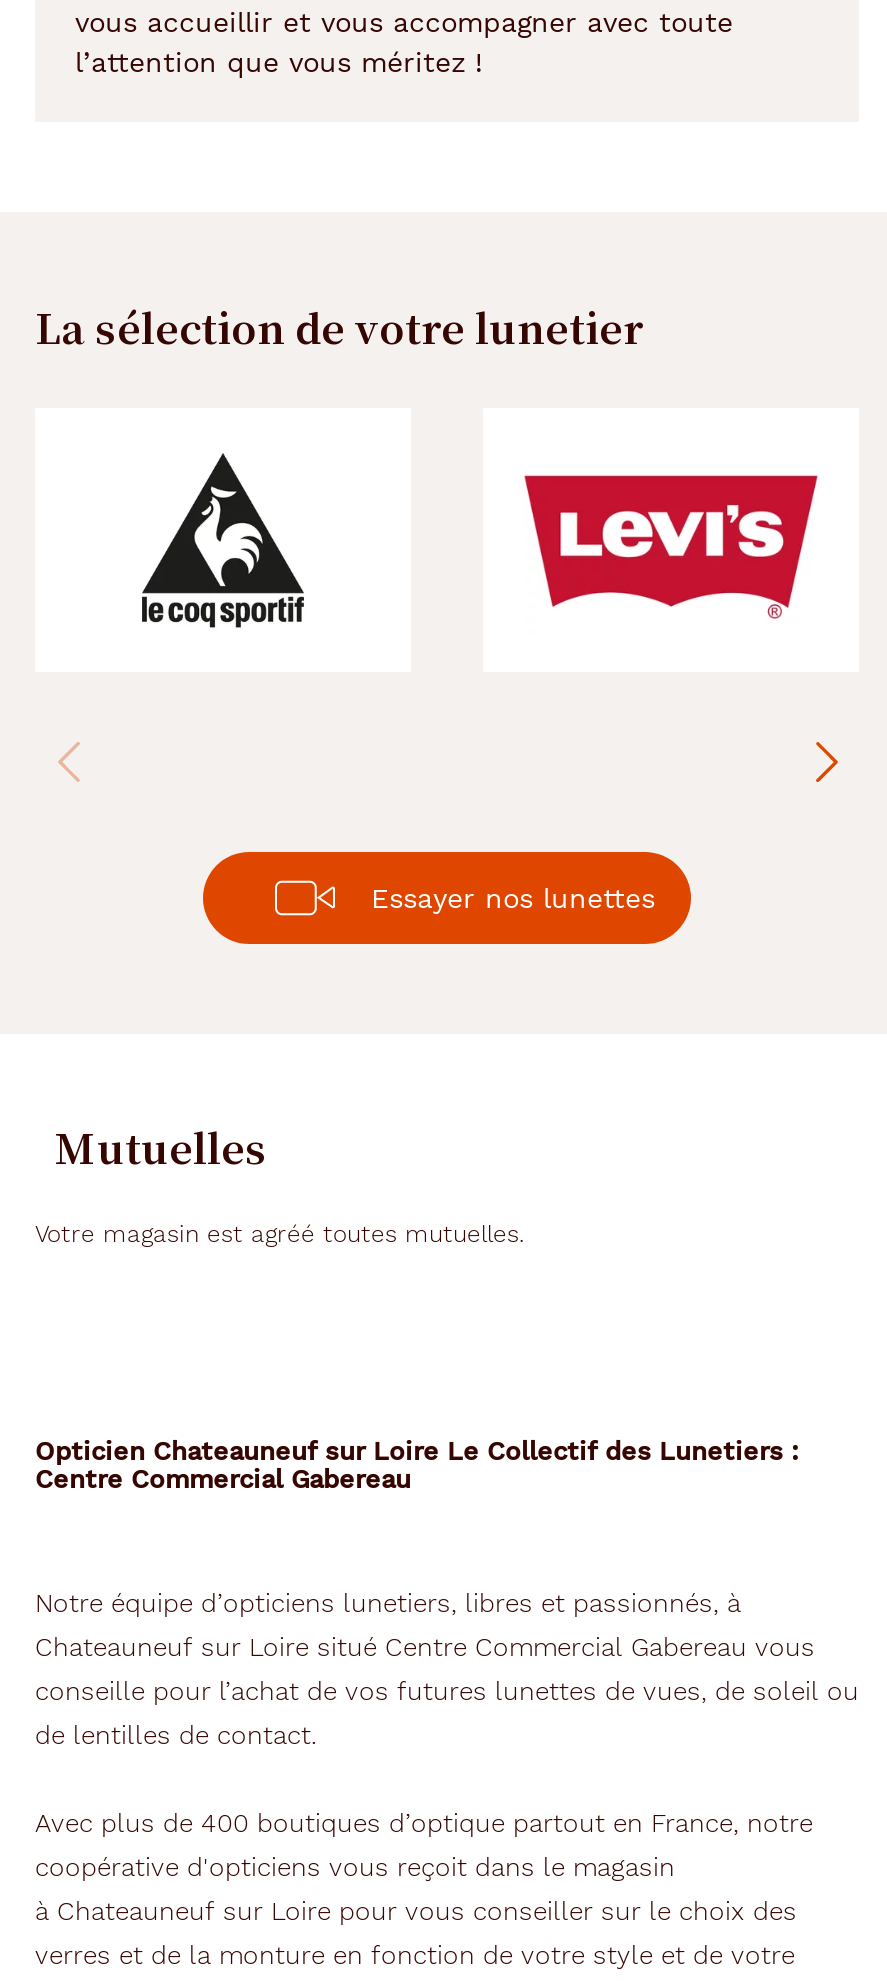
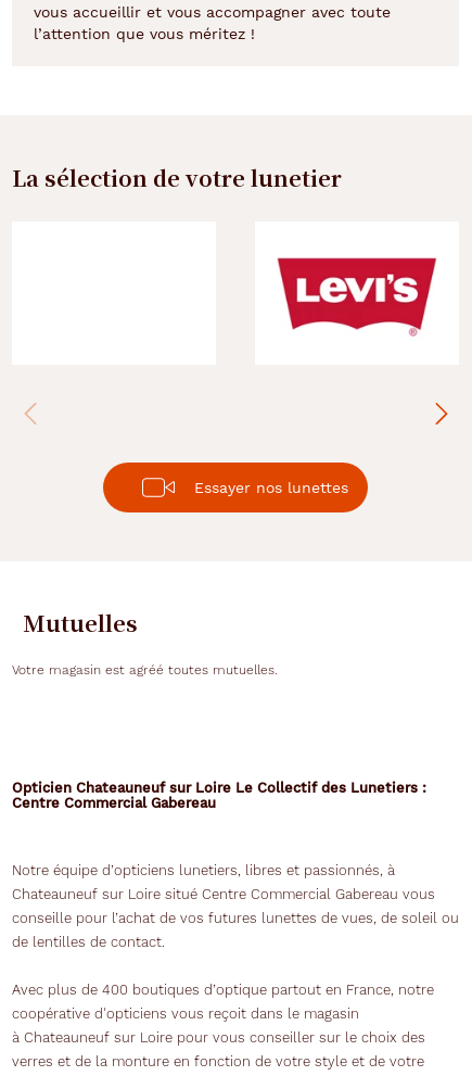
- [image]
